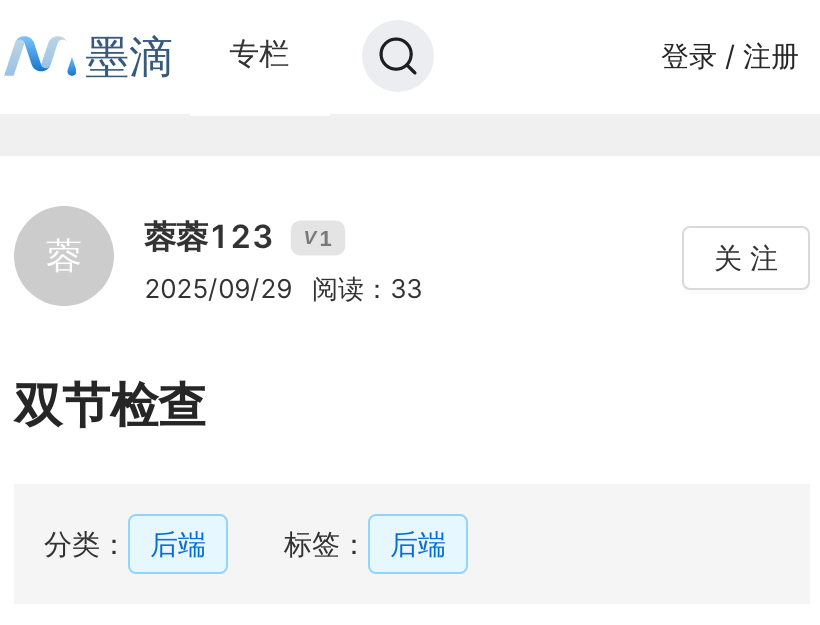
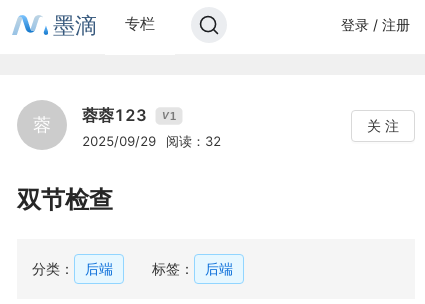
- 2025/09/29 阅读：33
+ 2025/09/29 阅读：32
